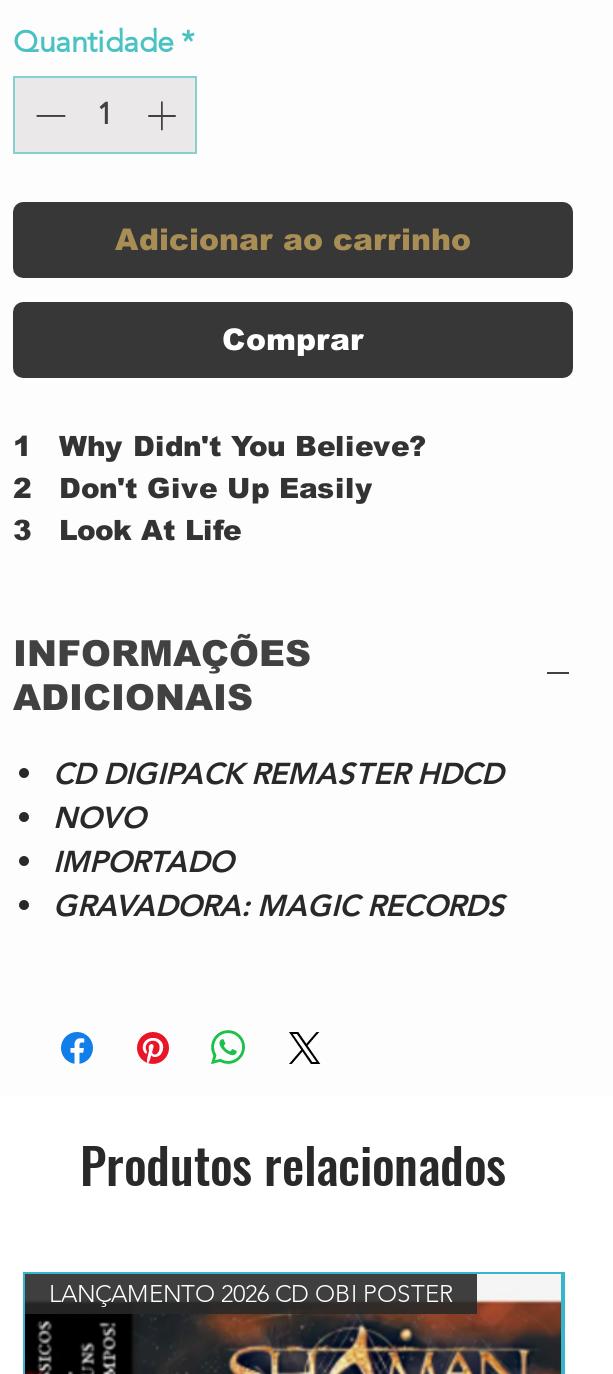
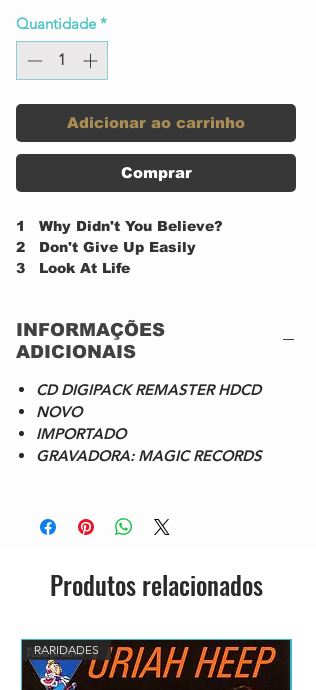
- LANÇAMENTO 2026 CD OBI POSTER
+ RARIDADES
